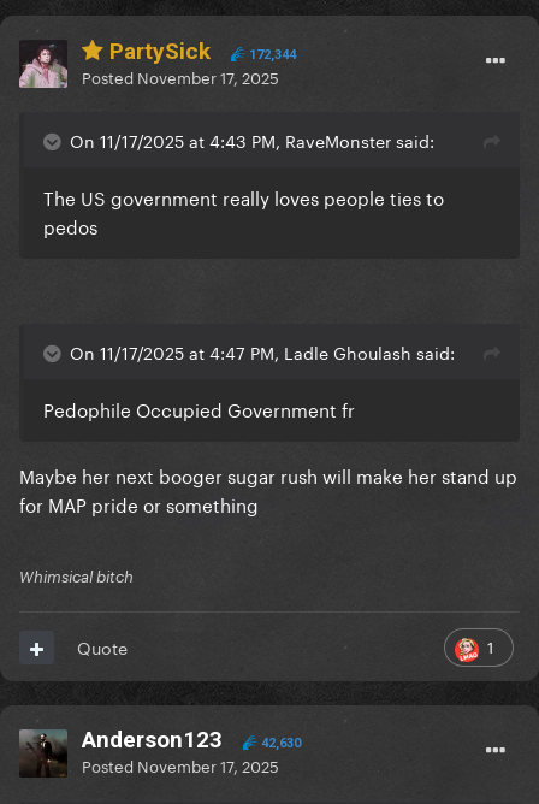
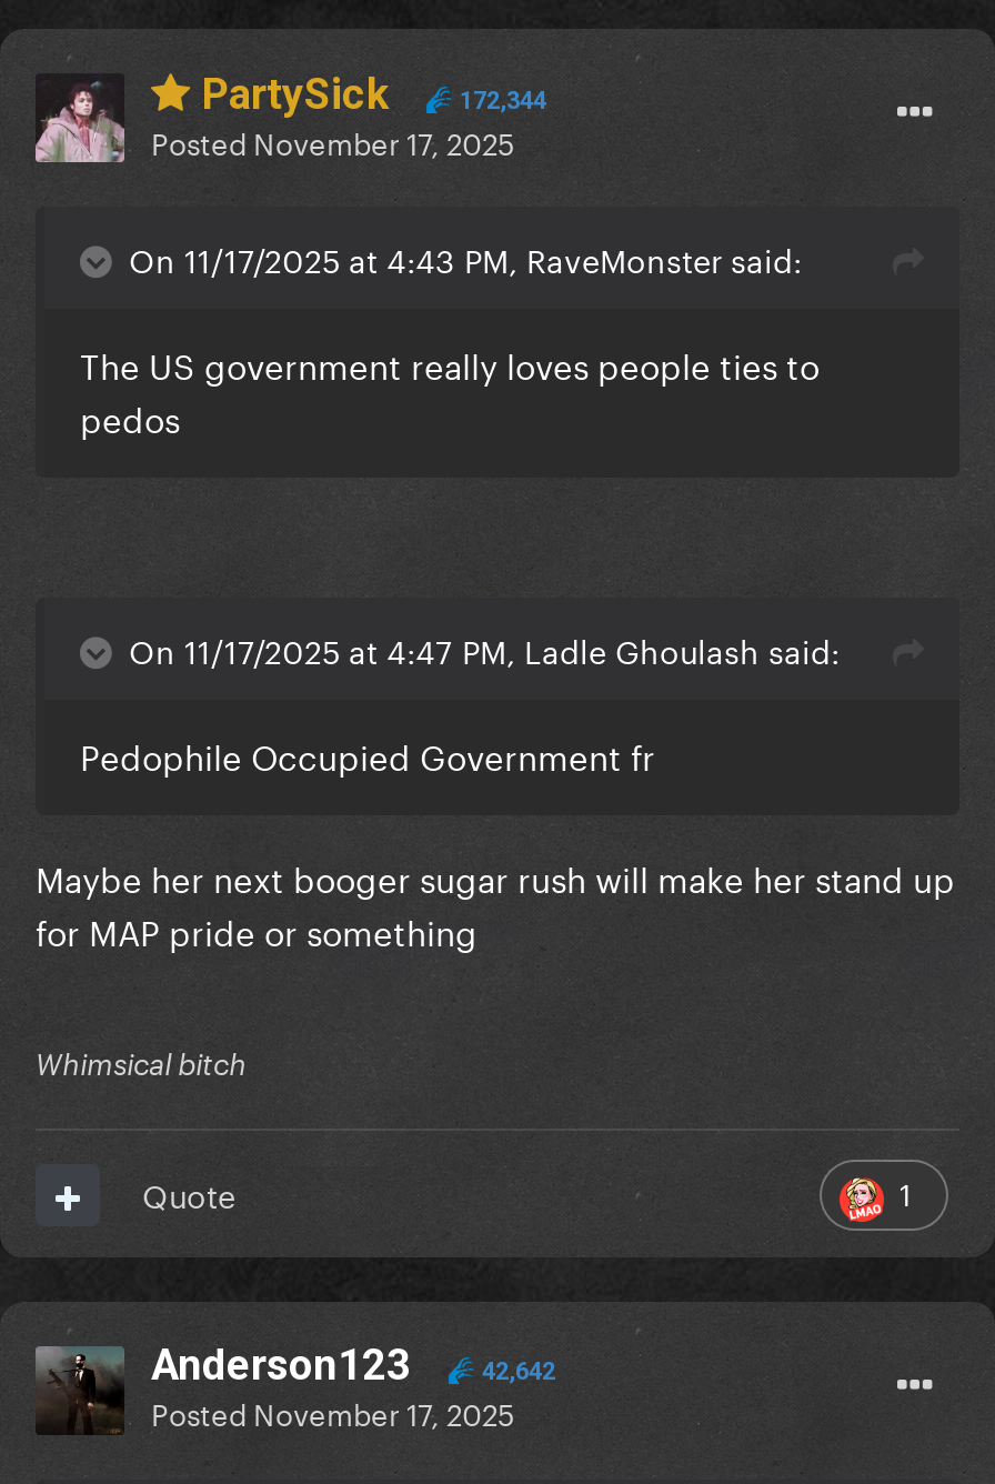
- 42,630
+ 42,642
